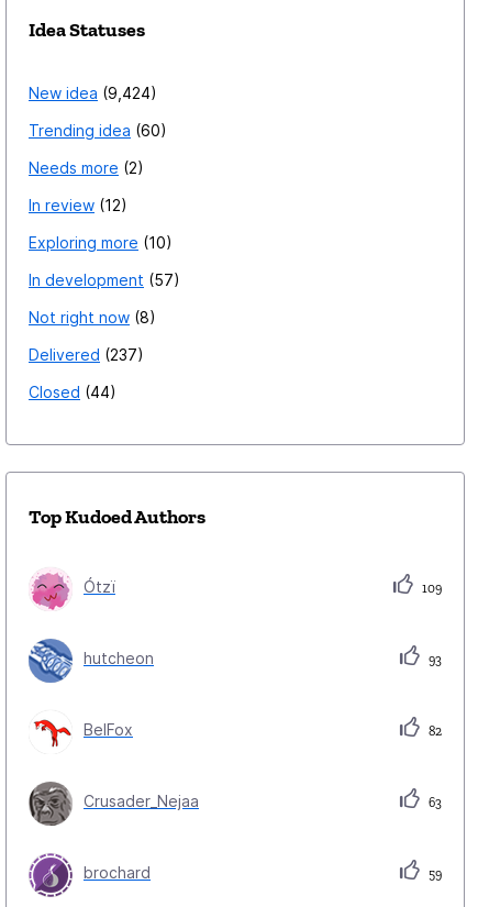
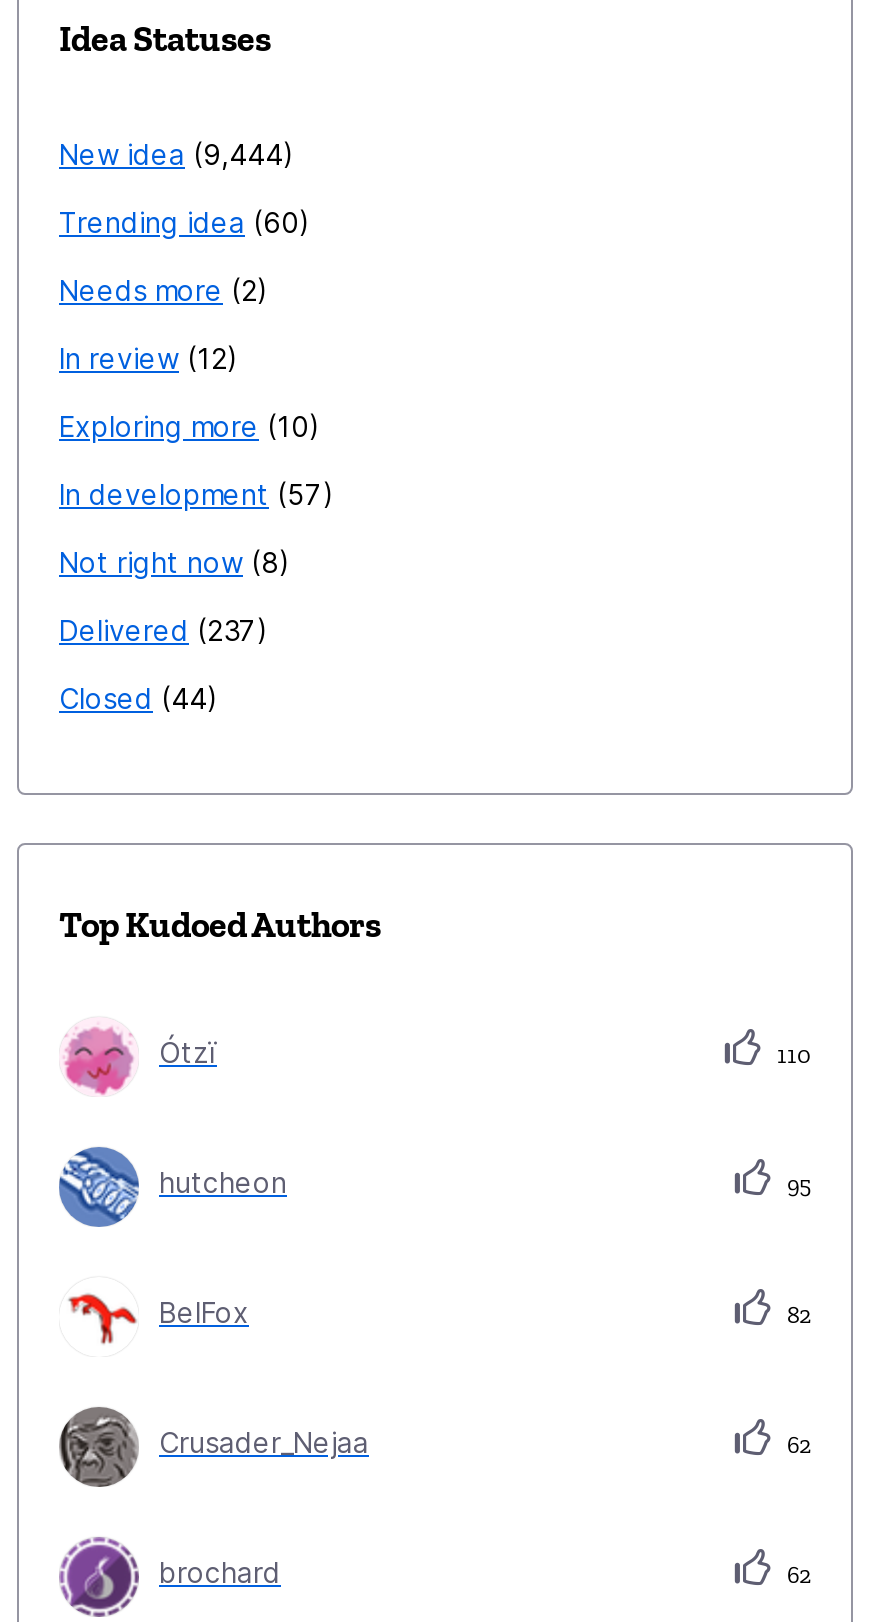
- New idea 9,424
+ New idea 9,444

- 109
+ 110

- 93
+ 95

- 63
+ 62

- 59
+ 62
